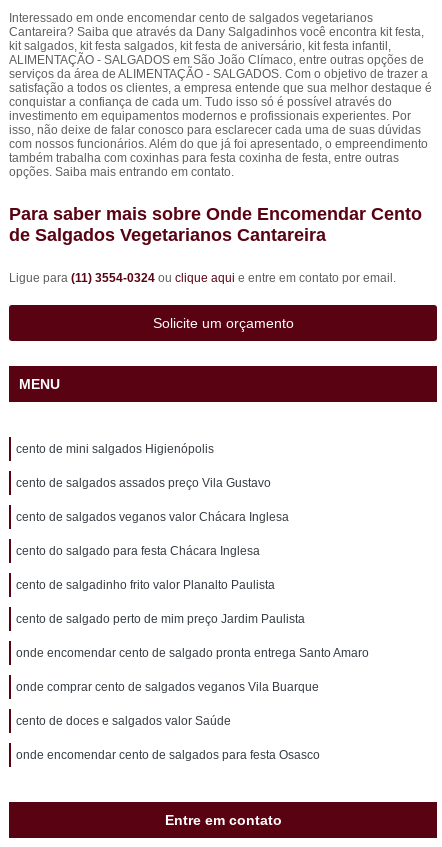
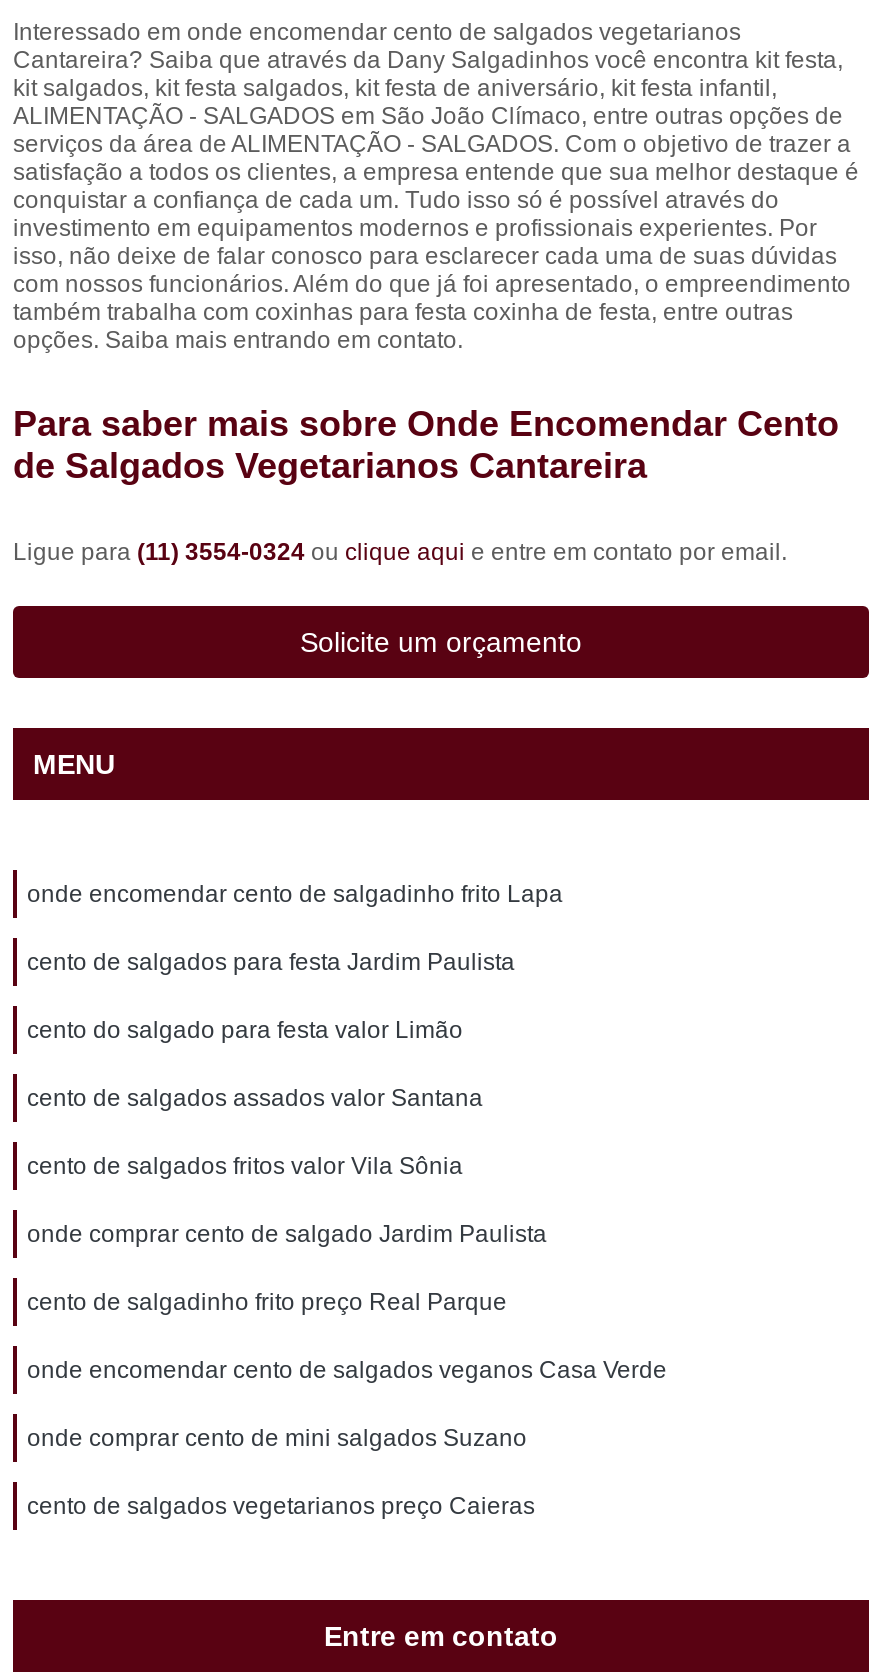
- cento de mini salgados Higienópolis
+ onde encomendar cento de salgadinho frito Lapa

- cento de salgados assados preço Vila Gustavo
+ cento de salgados para festa Jardim Paulista

- cento de salgados veganos valor Chácara Inglesa
+ cento do salgado para festa valor Limão

- cento do salgado para festa Chácara Inglesa
+ cento de salgados assados valor Santana

- cento de salgadinho frito valor Planalto Paulista
+ cento de salgados fritos valor Vila Sônia

- cento de salgado perto de mim preço Jardim Paulista
+ onde comprar cento de salgado Jardim Paulista

- onde encomendar cento de salgado pronta entrega Santo Amaro
+ cento de salgadinho frito preço Real Parque

- onde comprar cento de salgados veganos Vila Buarque
+ onde encomendar cento de salgados veganos Casa Verde

- cento de doces e salgados valor Saúde
+ onde comprar cento de mini salgados Suzano

- onde encomendar cento de salgados para festa Osasco
+ cento de salgados vegetarianos preço Caieras
